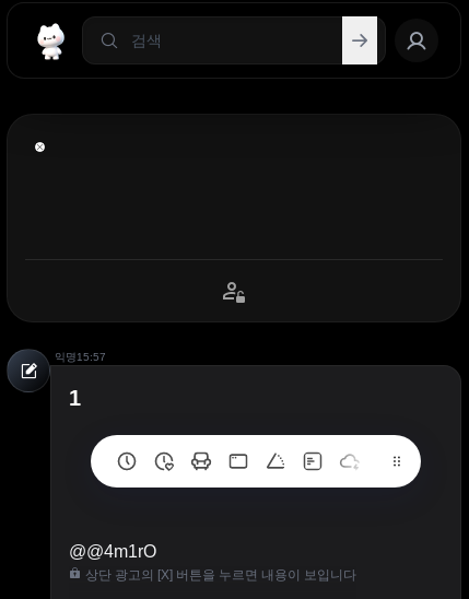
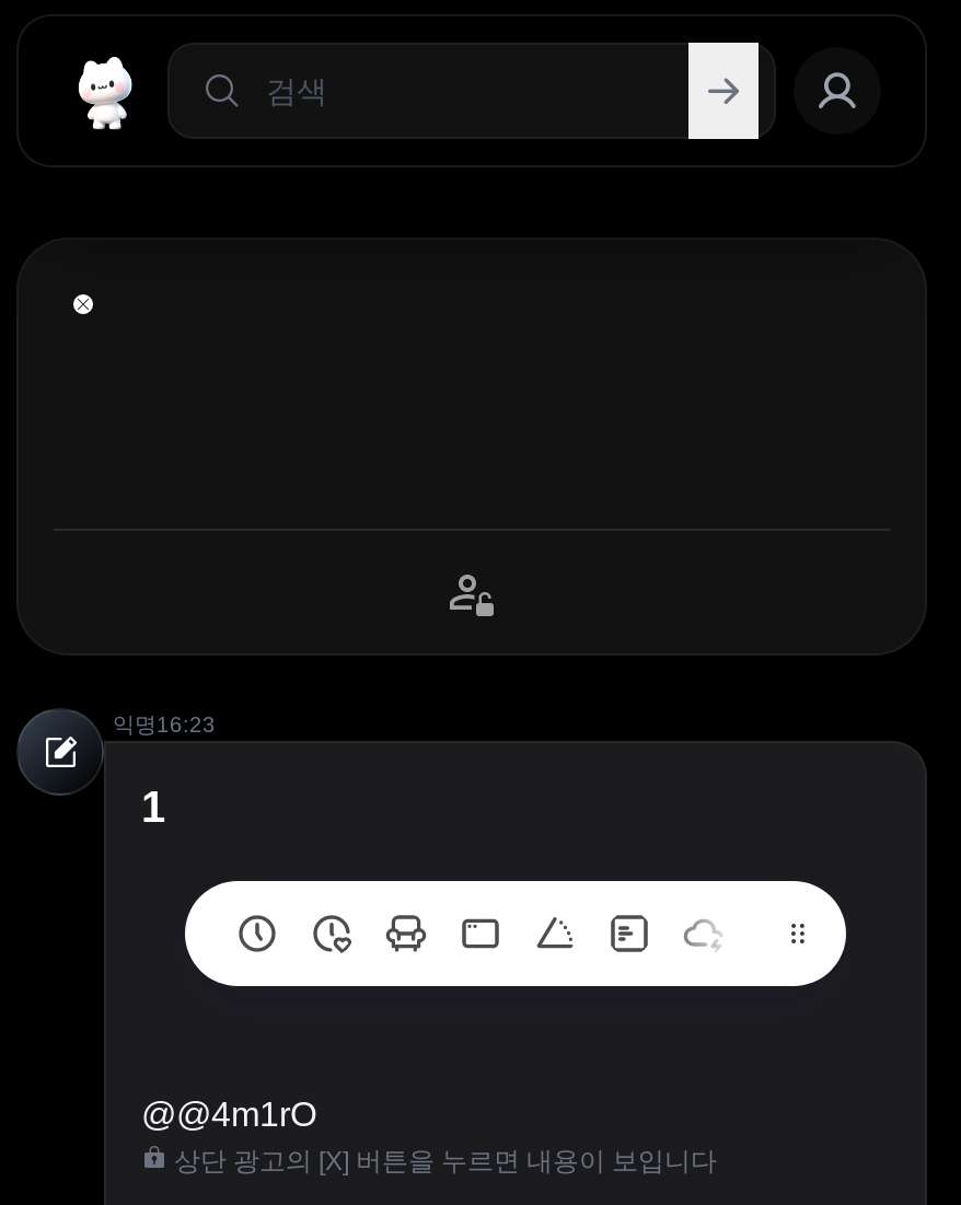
- 익명 15:57
+ 익명 16:23
